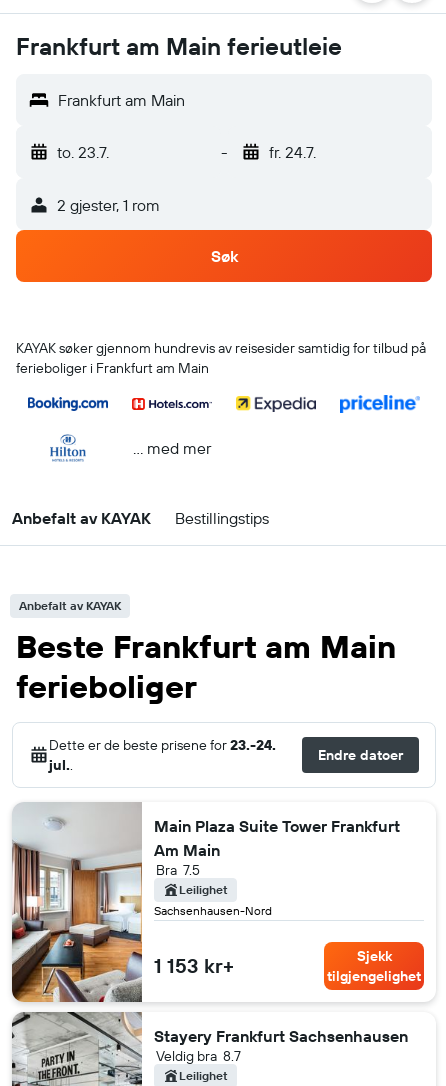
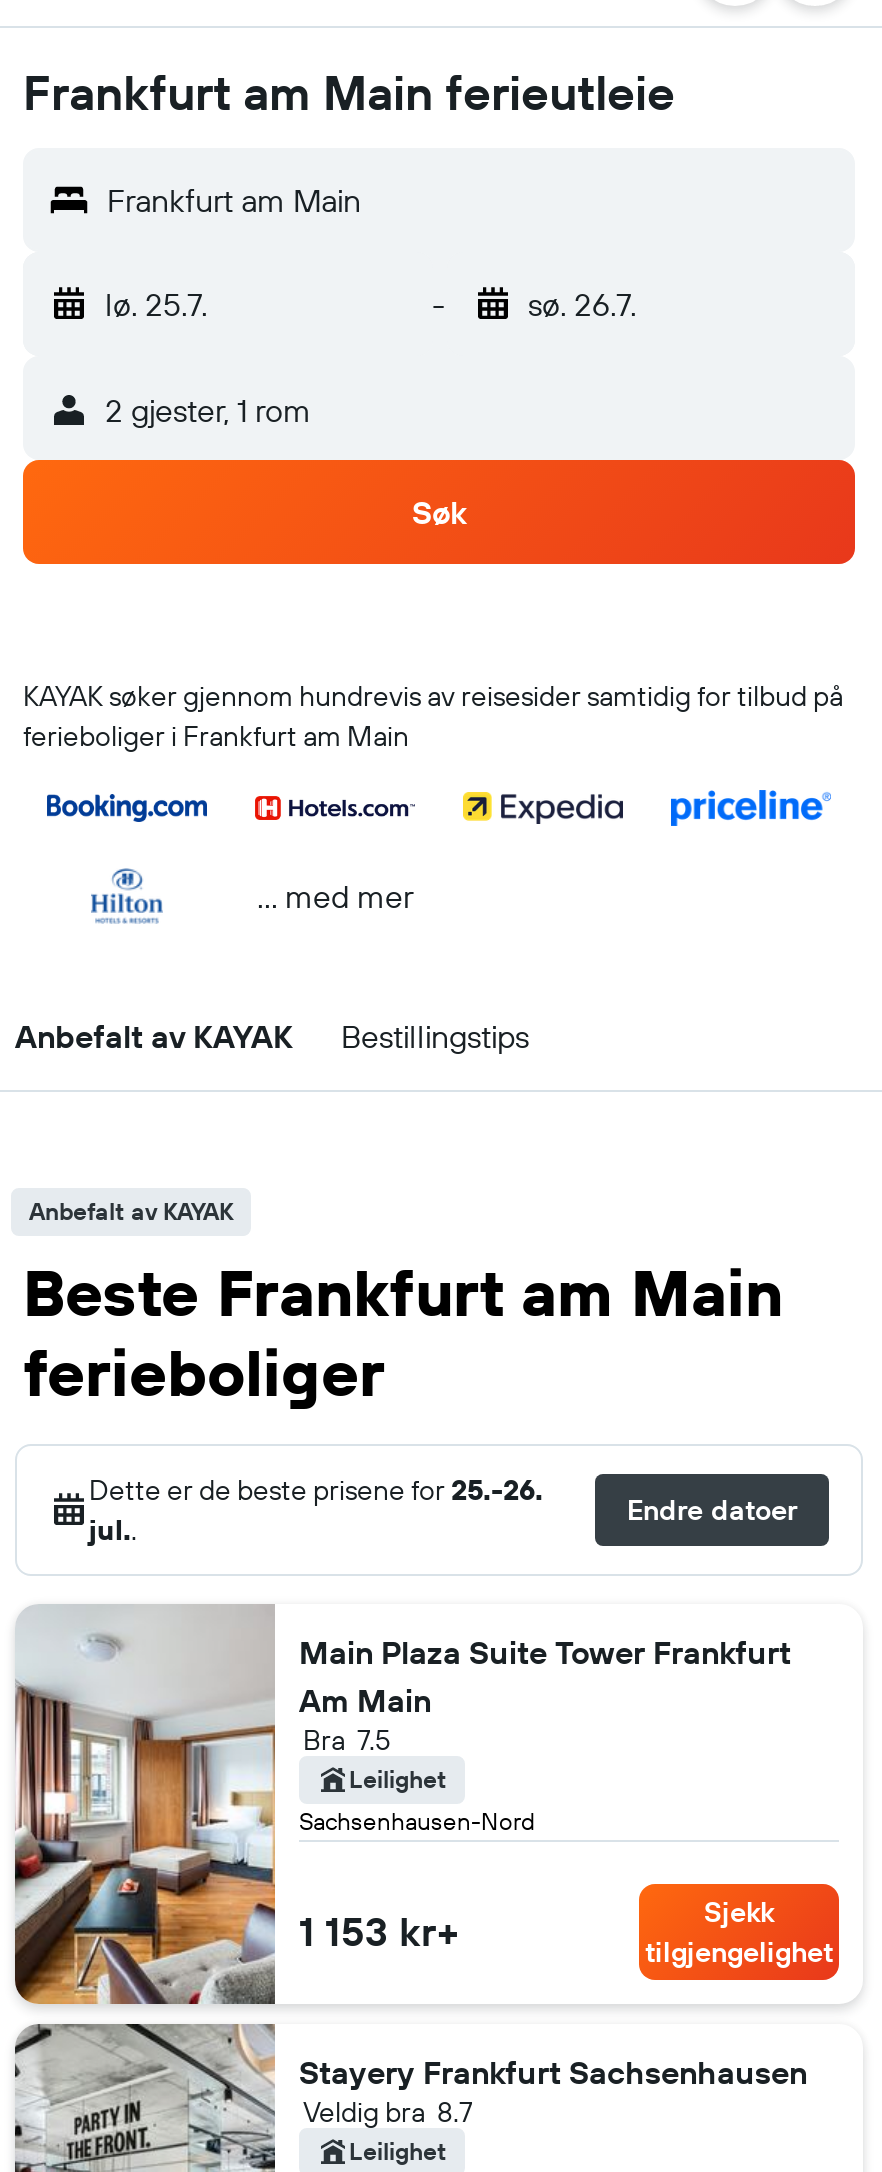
- to. 23.7.
+ lø. 25.7.

- fr. 24.7.
+ sø. 26.7.

- Dette er de beste prisene for 23.-24.
+ Dette er de beste prisene for 25.-26.
